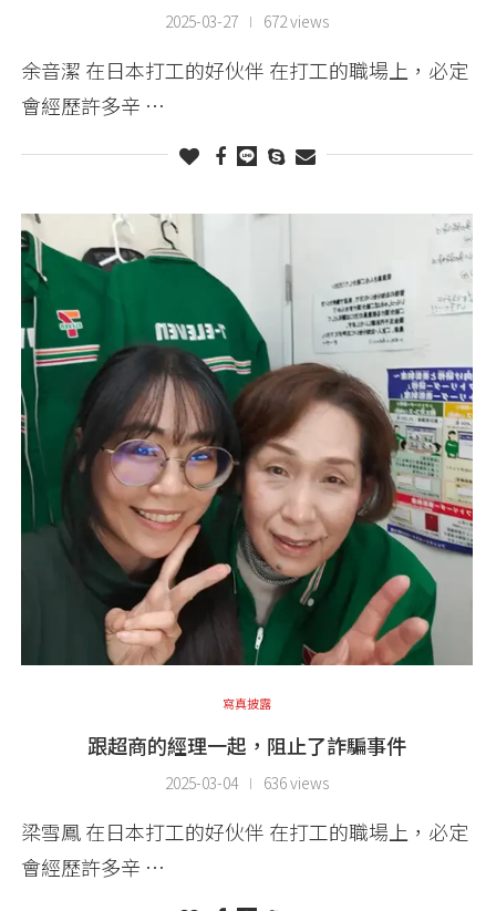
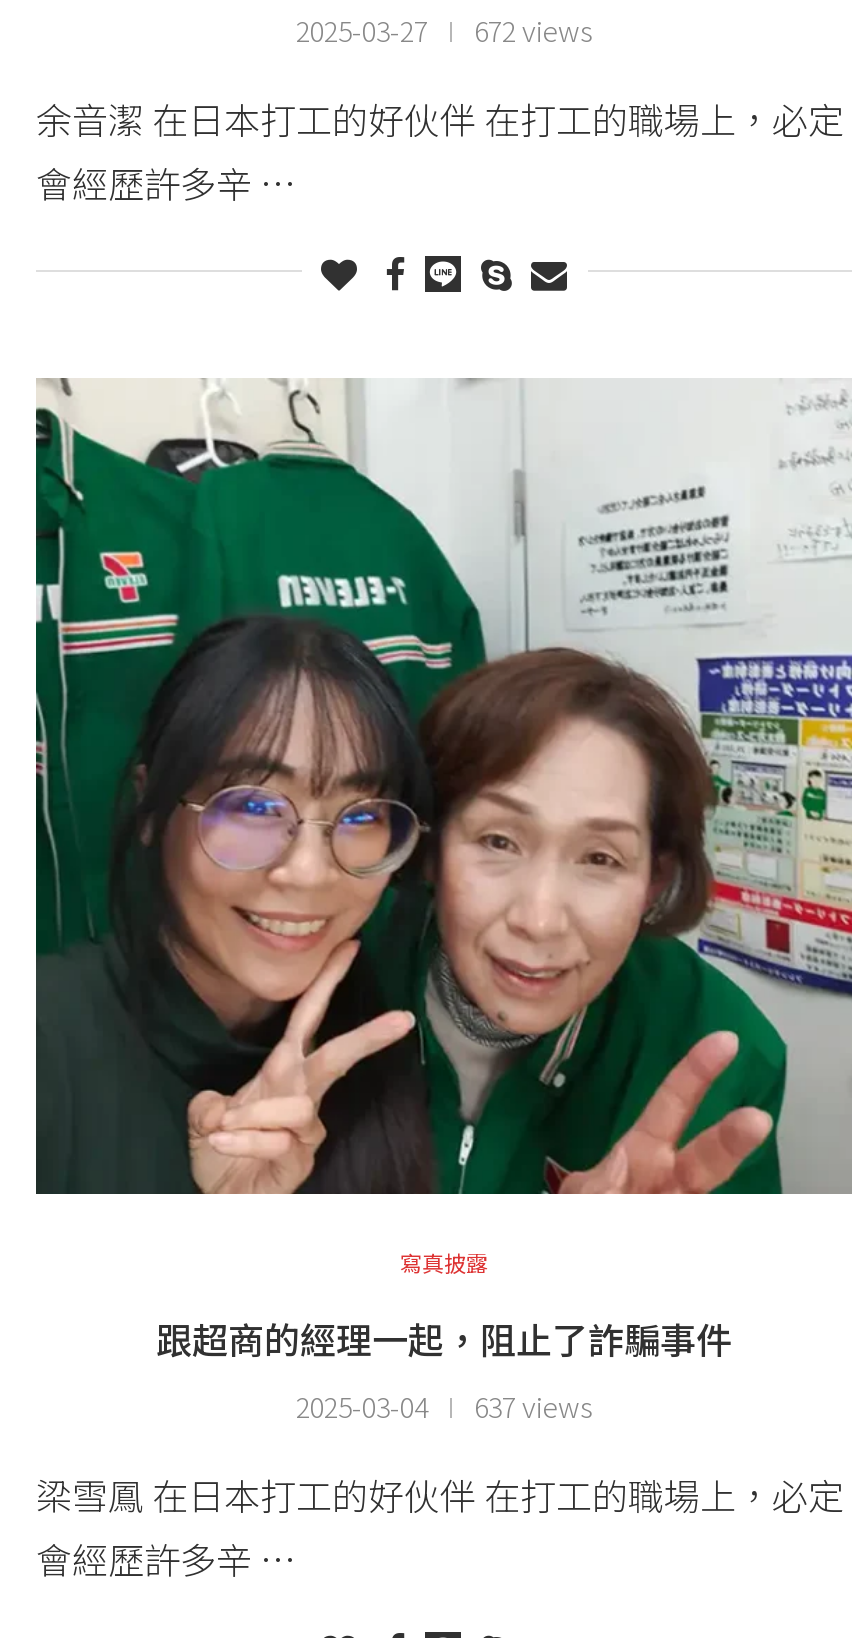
- 2025-03-04 636 views
+ 2025-03-04 637 views
